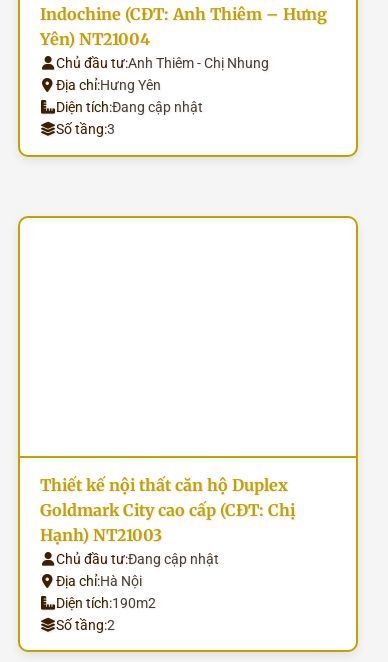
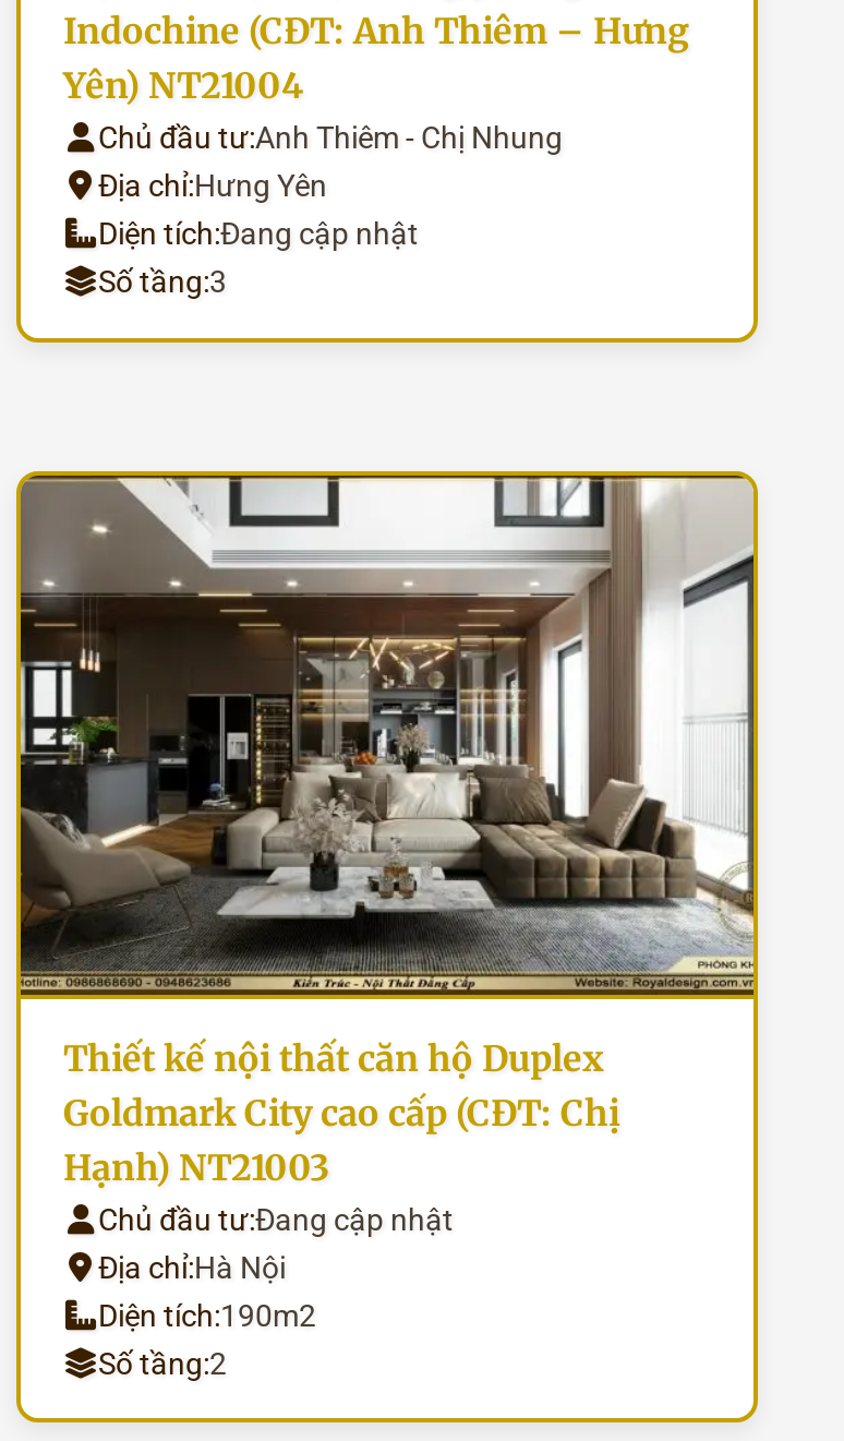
+ [image]
